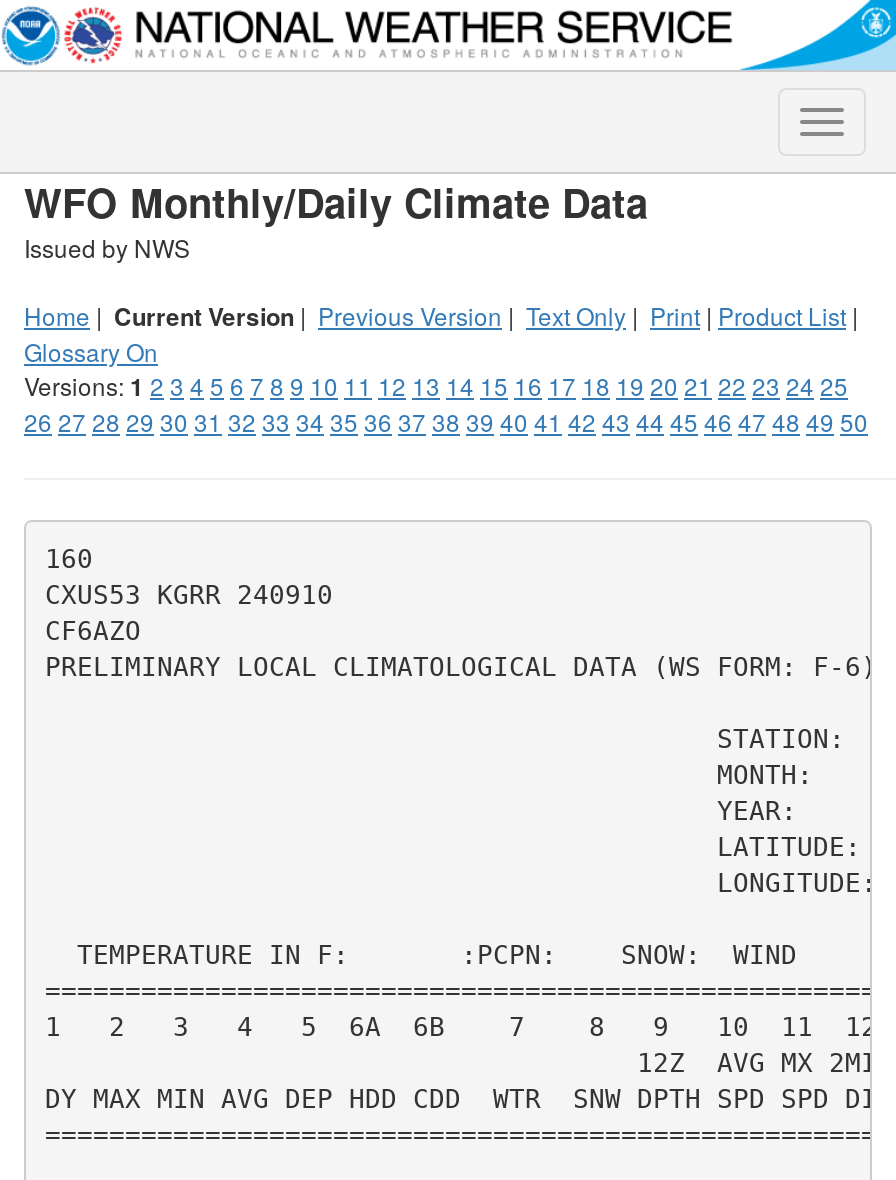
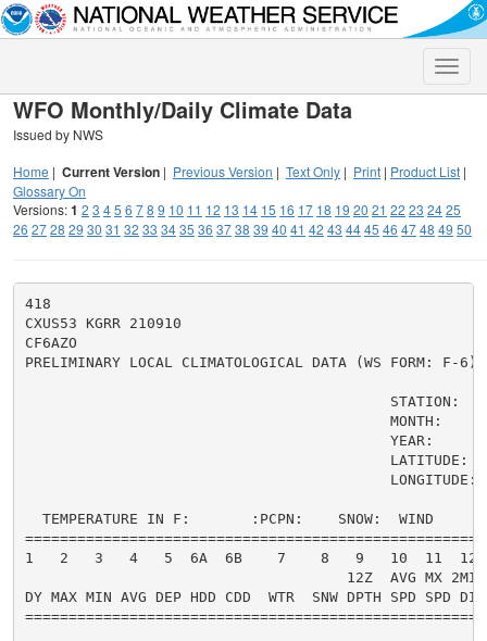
- 160
+ 418

- CXUS53 KGRR 240910
+ CXUS53 KGRR 210910
